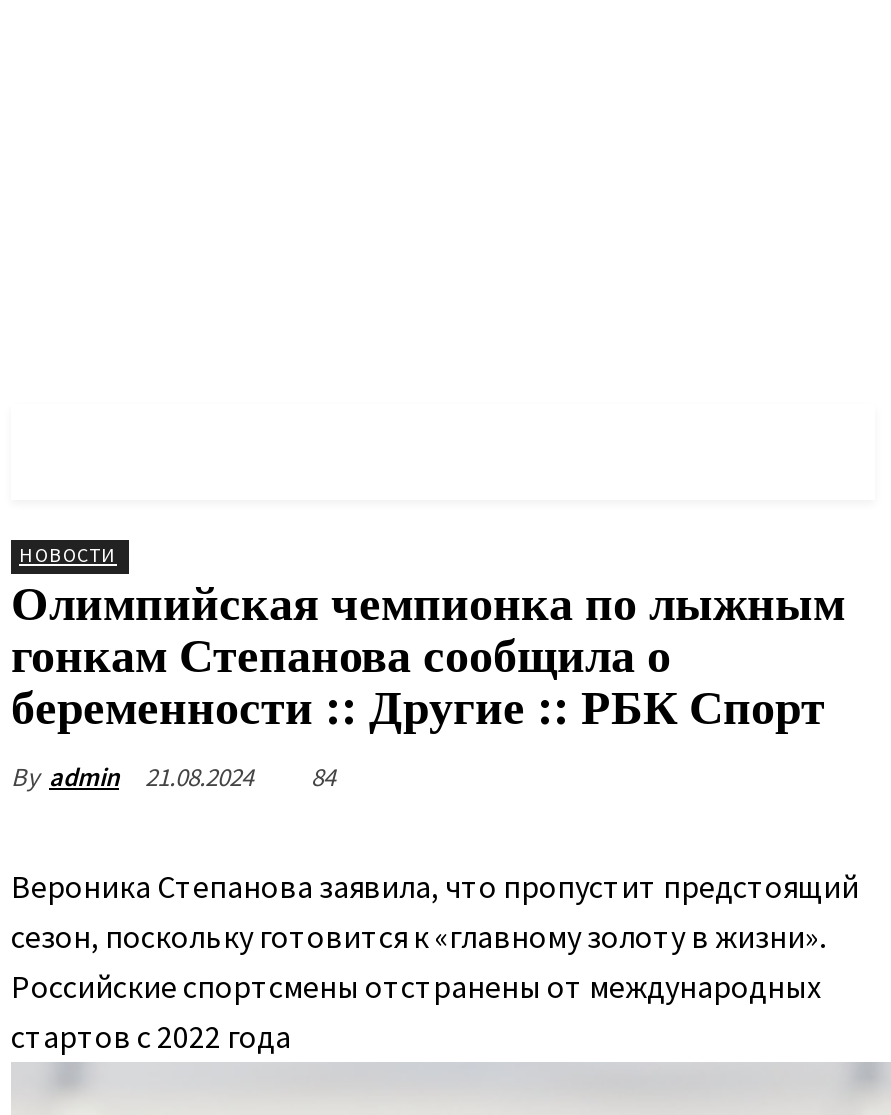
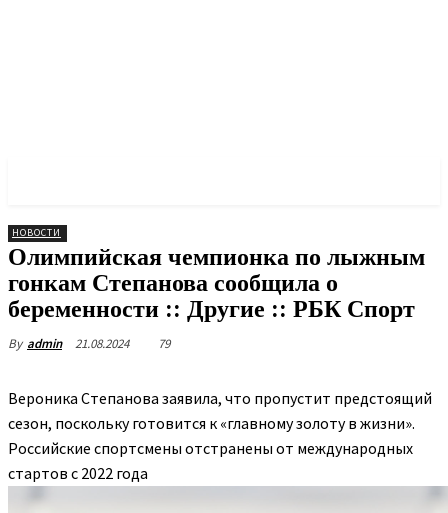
- By admin 21.08.2024 84
+ By admin 21.08.2024 79
